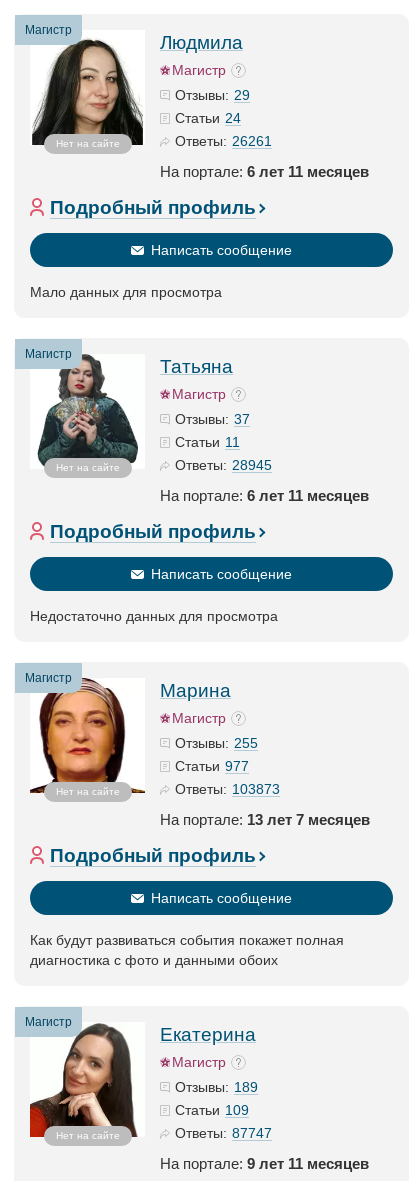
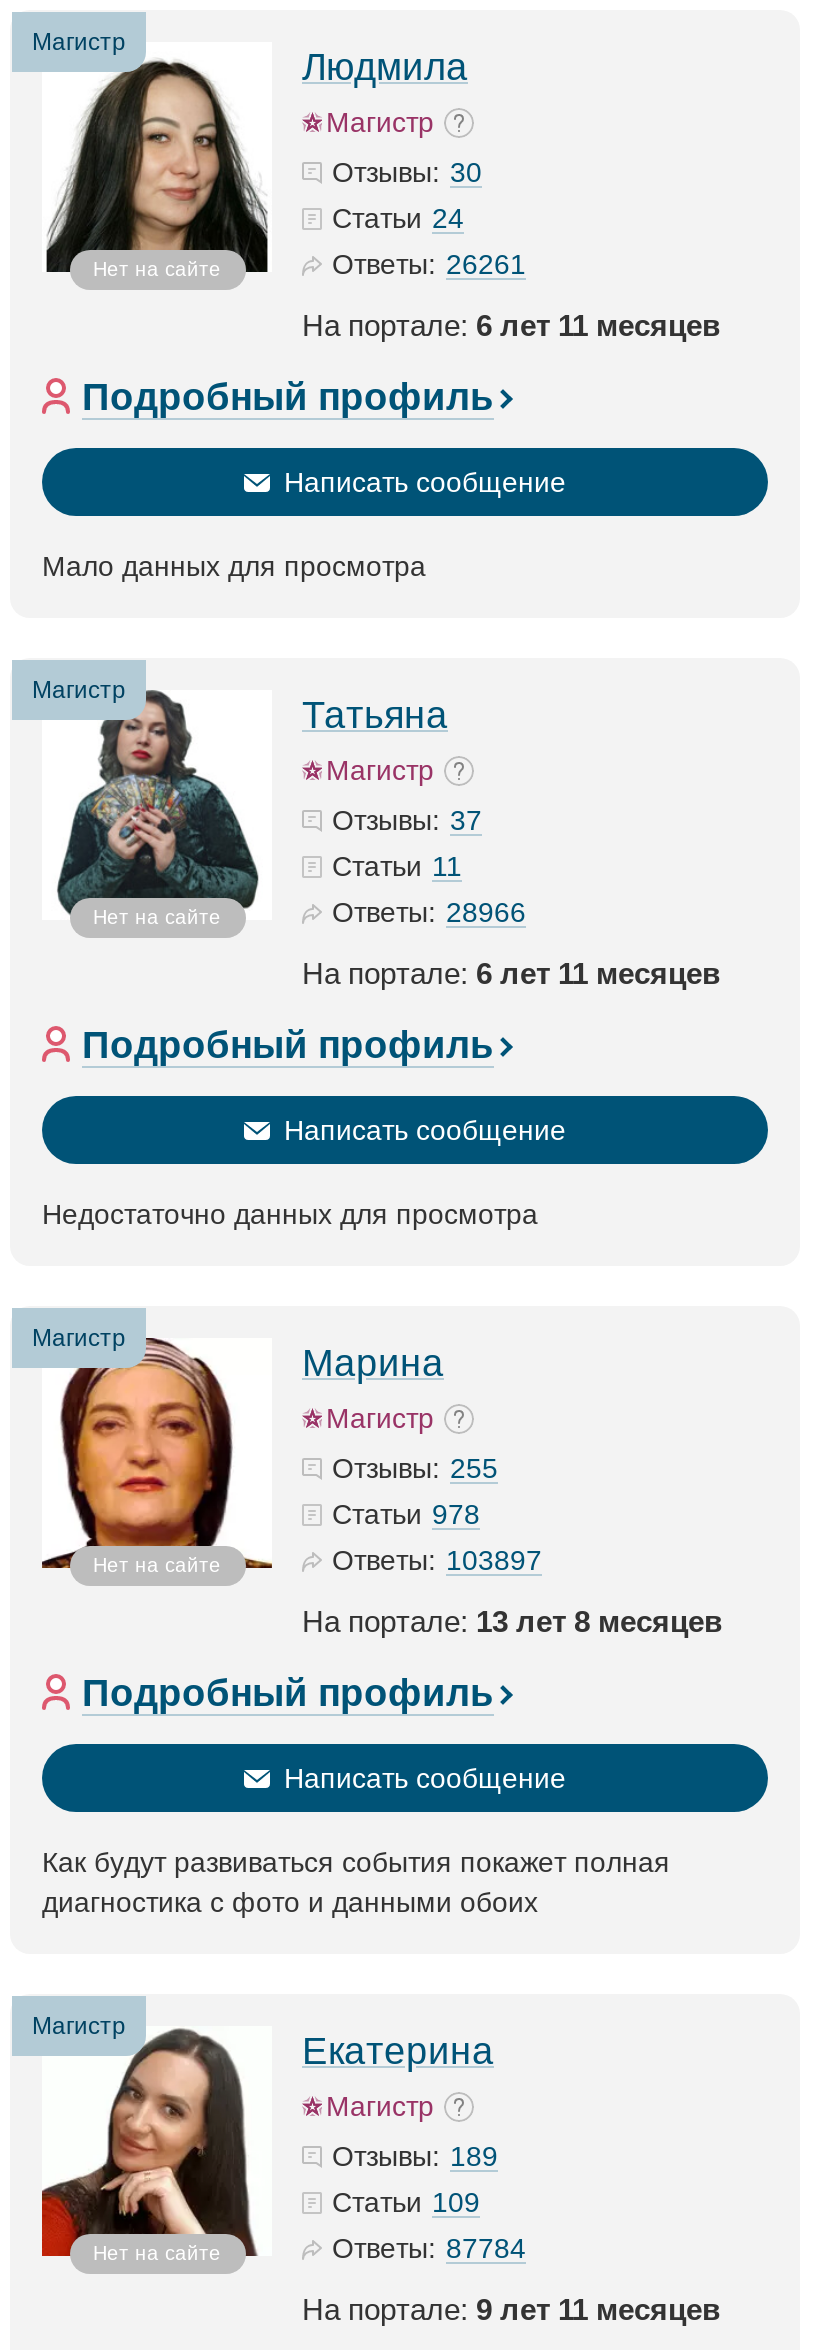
- Отзывы: 29
+ Отзывы: 30

- Ответы: 28945
+ Ответы: 28966

- Статьи 977
+ Статьи 978

- Ответы: 103873
+ Ответы: 103897

- На портале: 13 лет 7 месяцев
+ На портале: 13 лет 8 месяцев

- Ответы: 87747
+ Ответы: 87784
